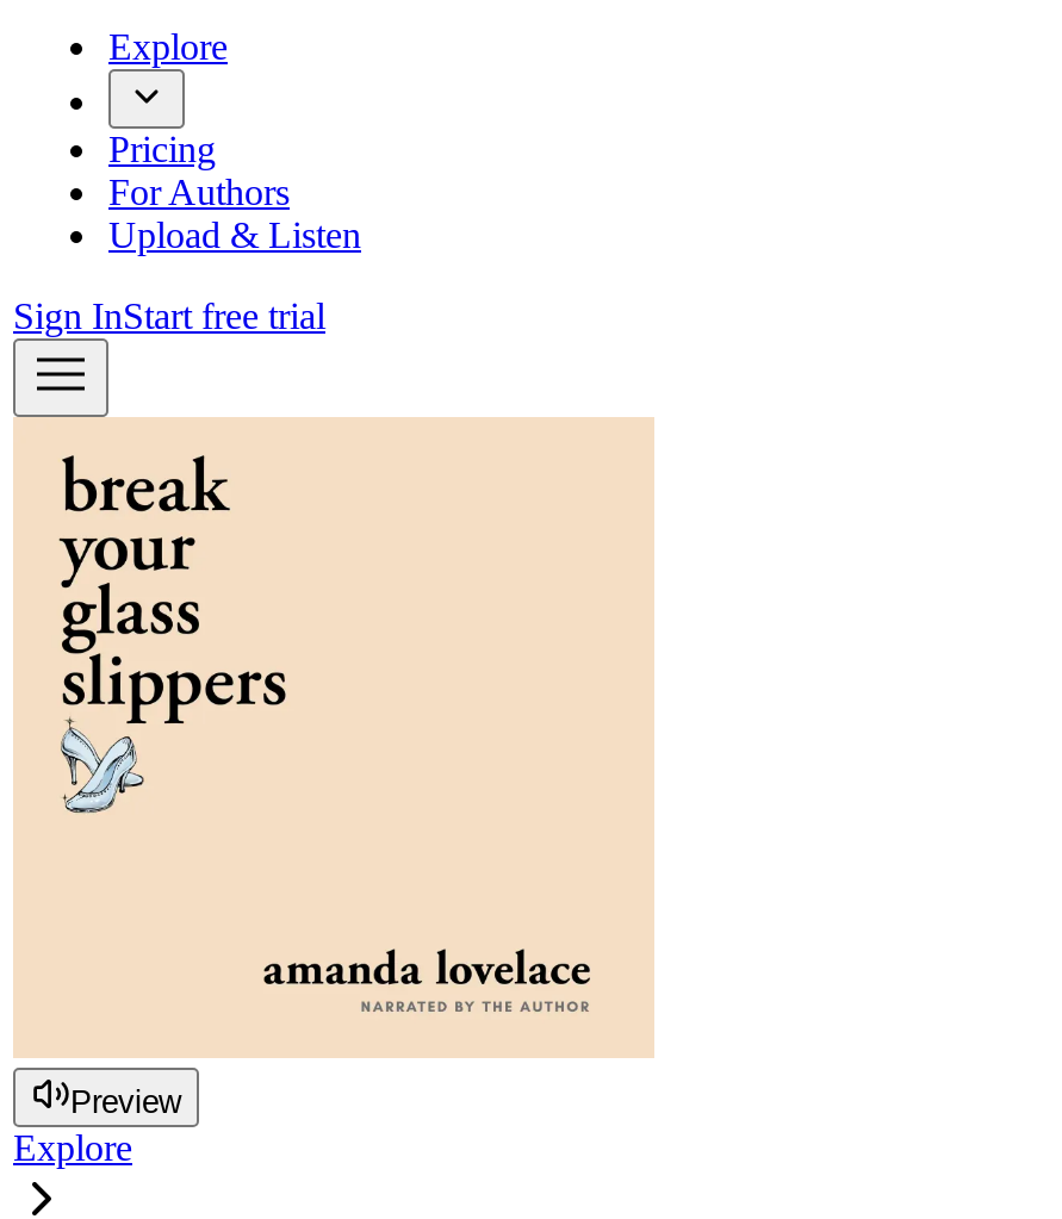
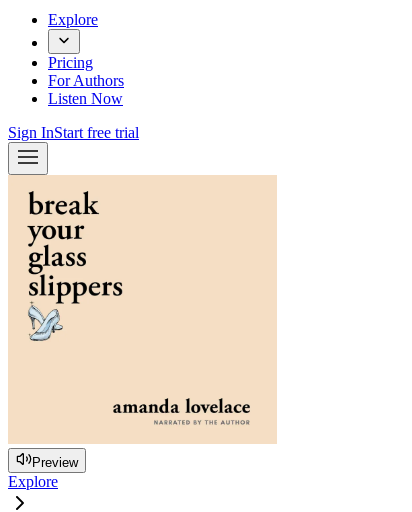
- Upload & Listen
+ Listen Now
